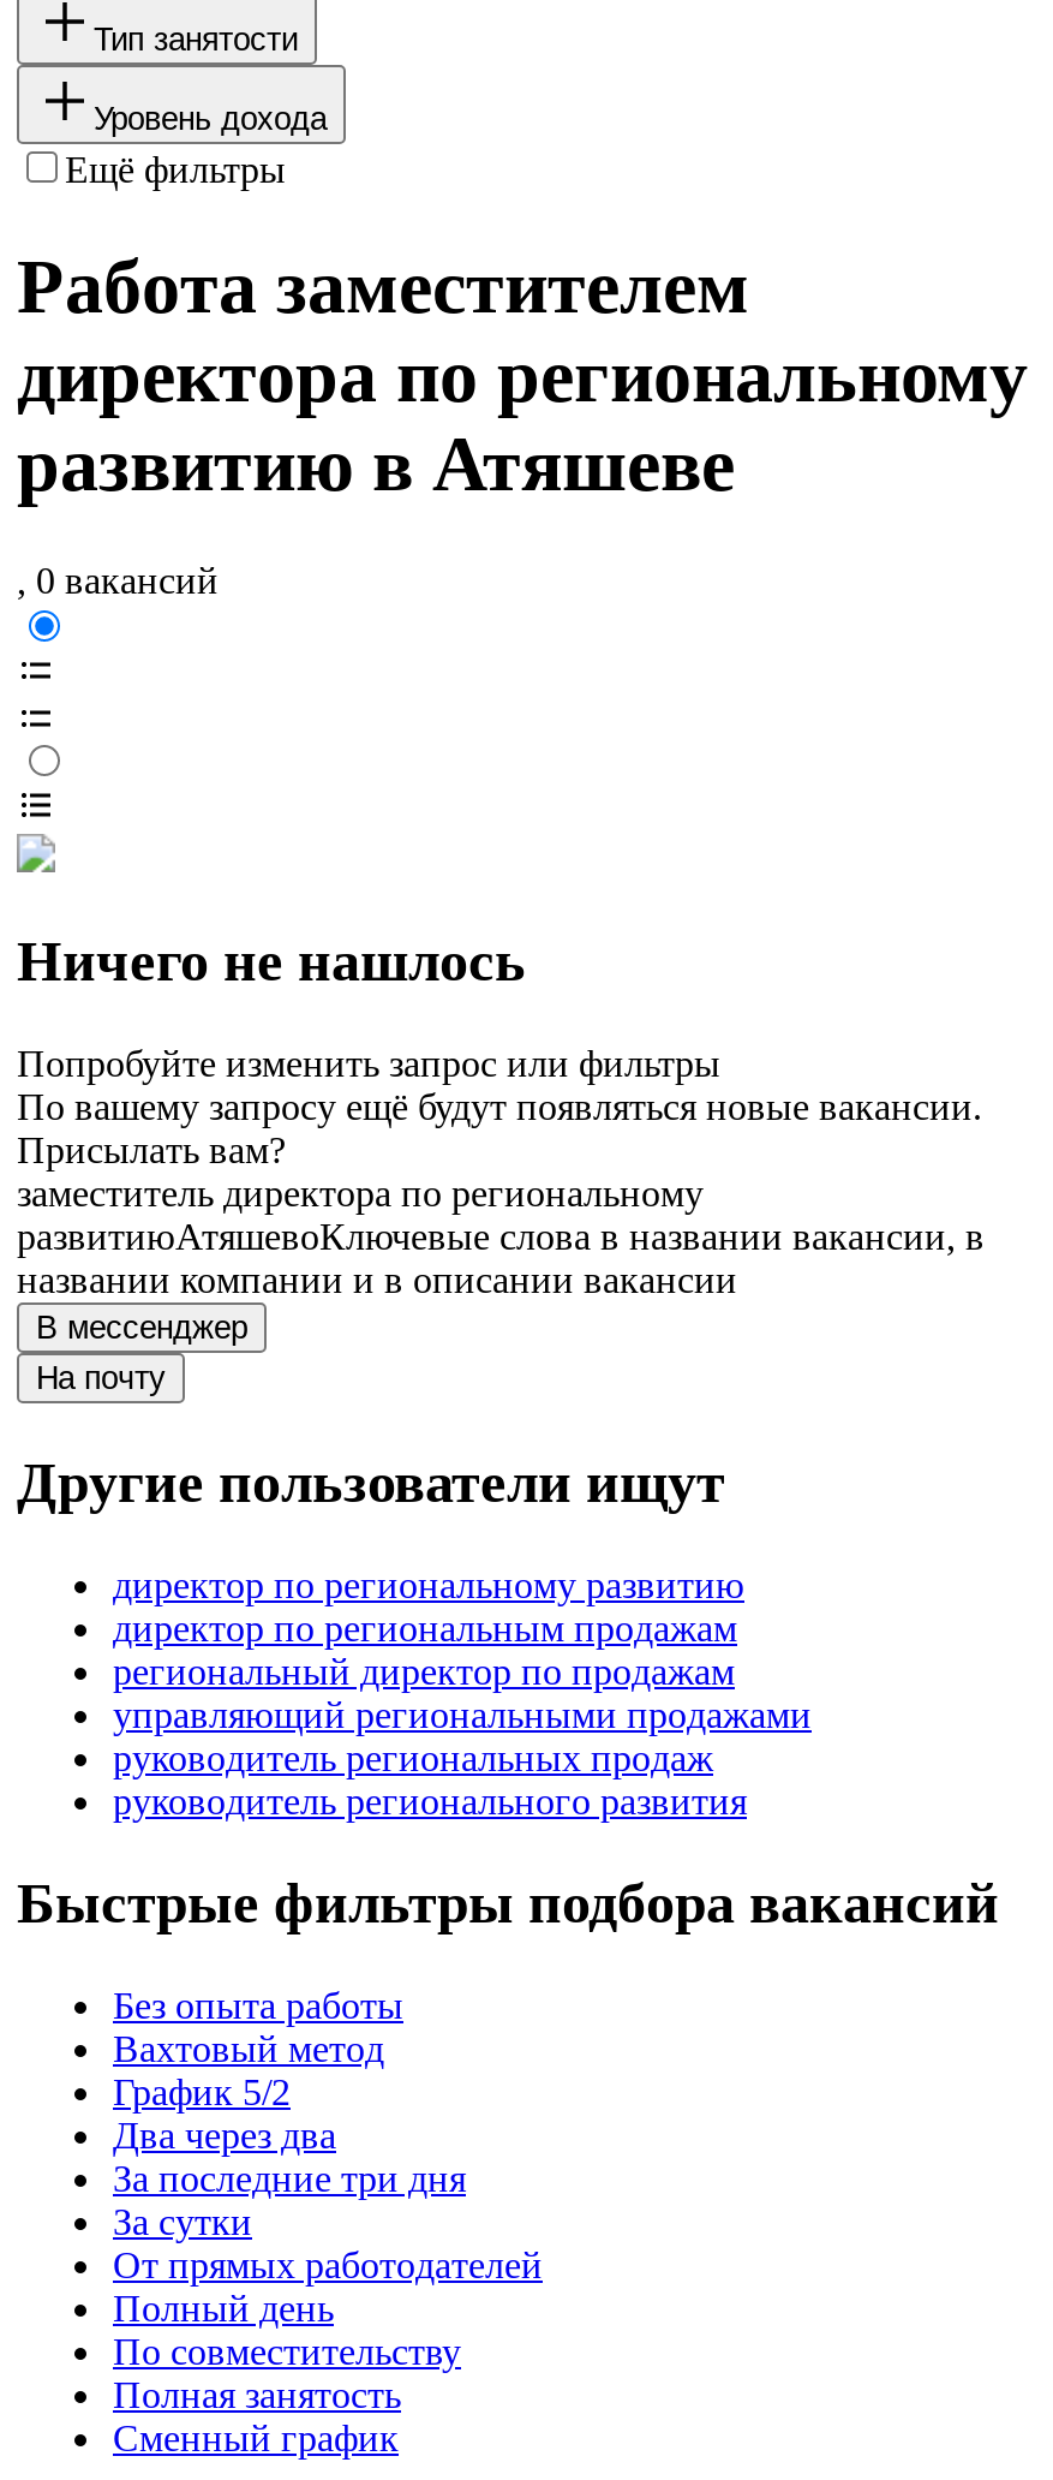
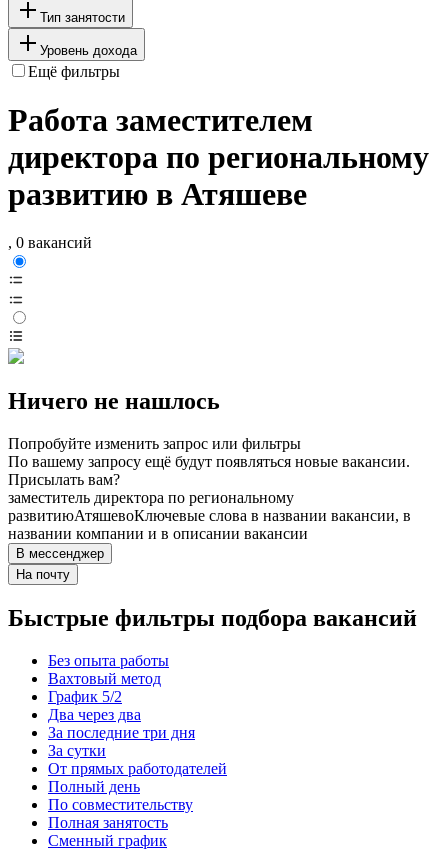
- Другие пользователи ищут
- директор по региональному развитию
- директор по региональным продажам
- региональный директор по продажам
- управляющий региональными продажами
- руководитель региональных продаж
- руководитель регионального развития
